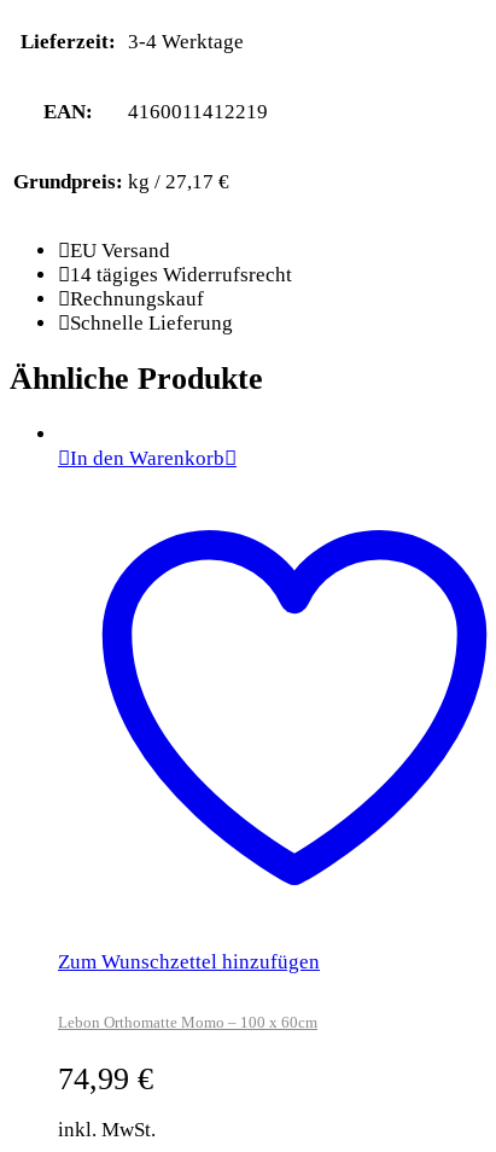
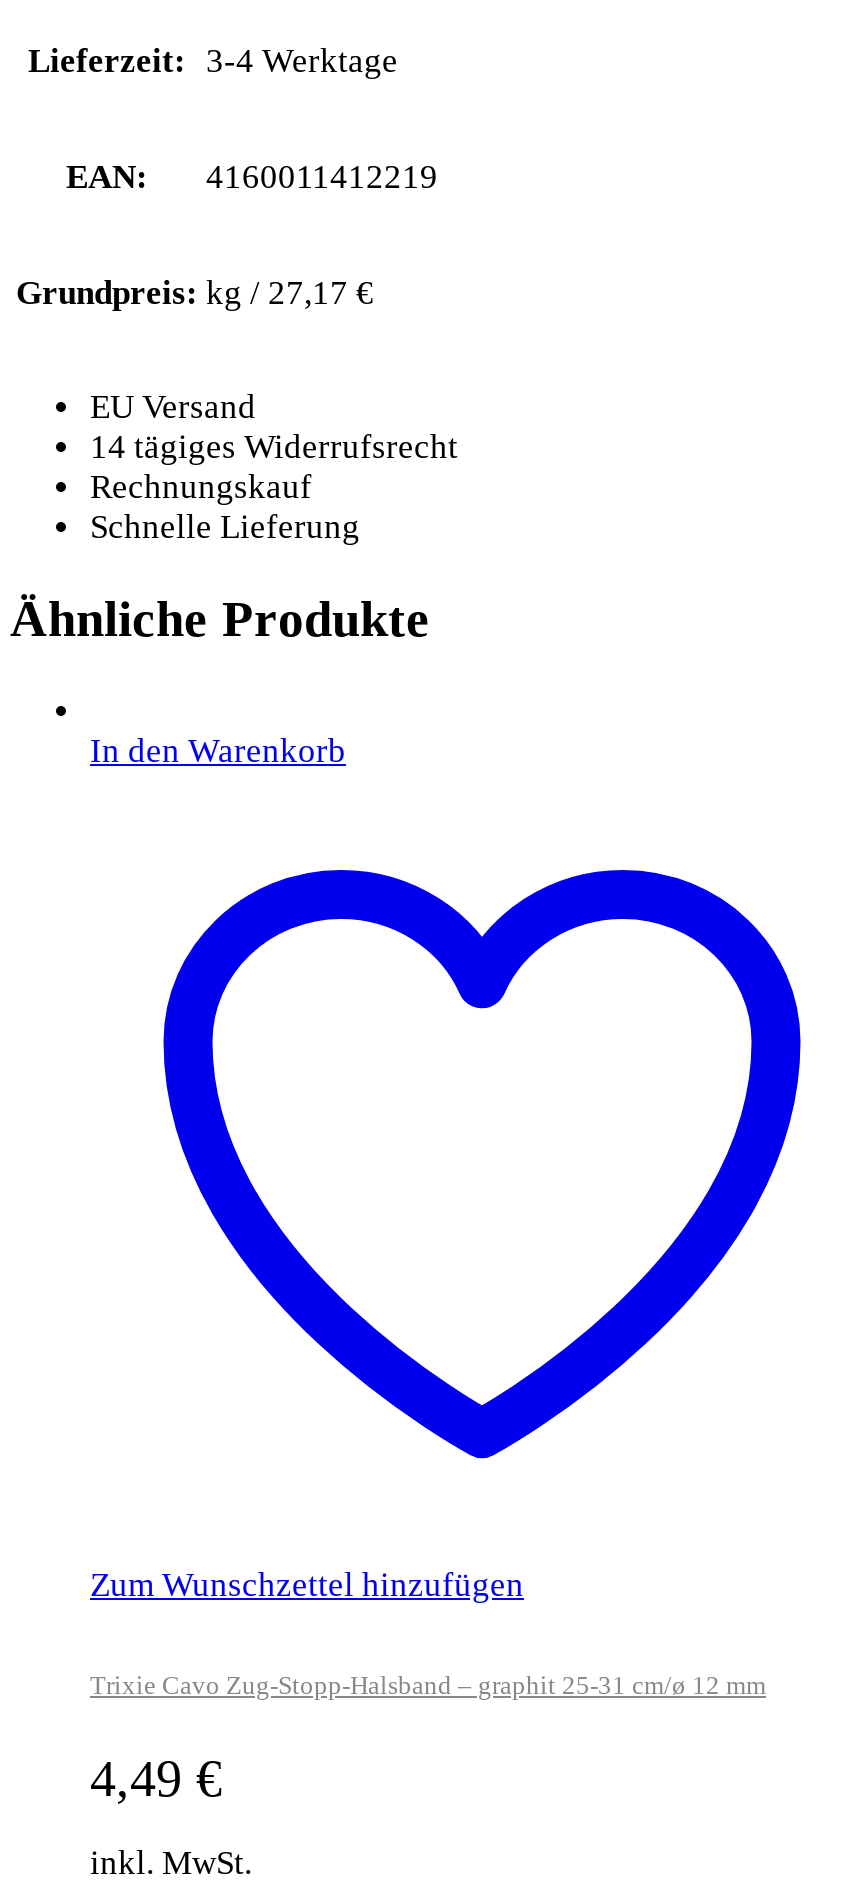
- Lebon Orthomatte Momo – 100 x 60cm
+ Trixie Cavo Zug-Stopp-Halsband – graphit 25-31 cm/ø 12 mm

- 74,99 €
+ 4,49 €
